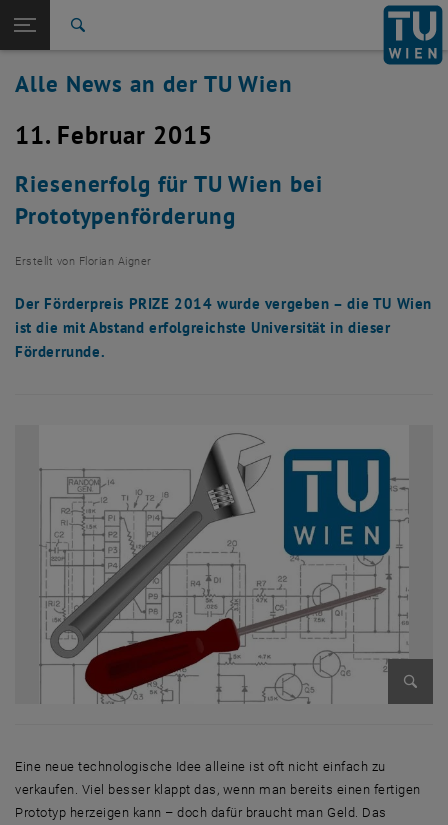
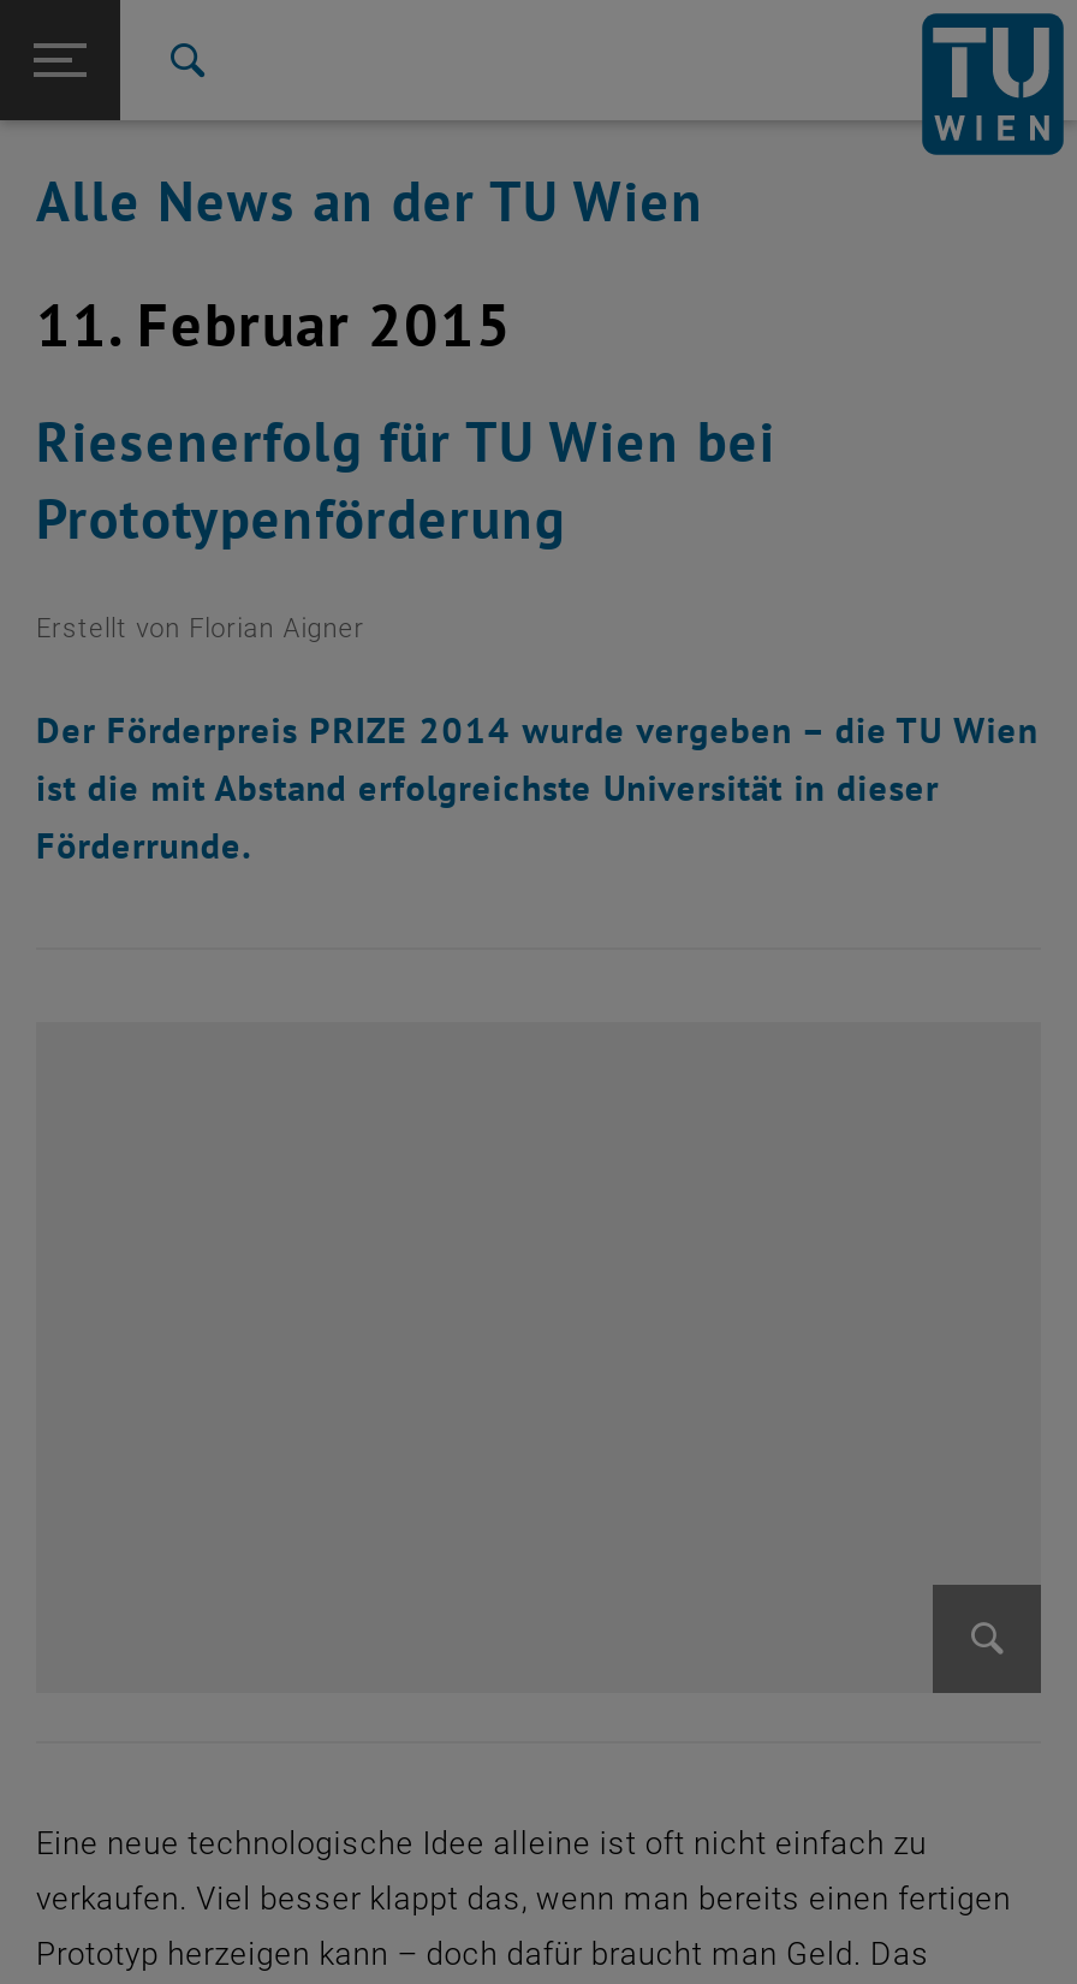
- [image]
